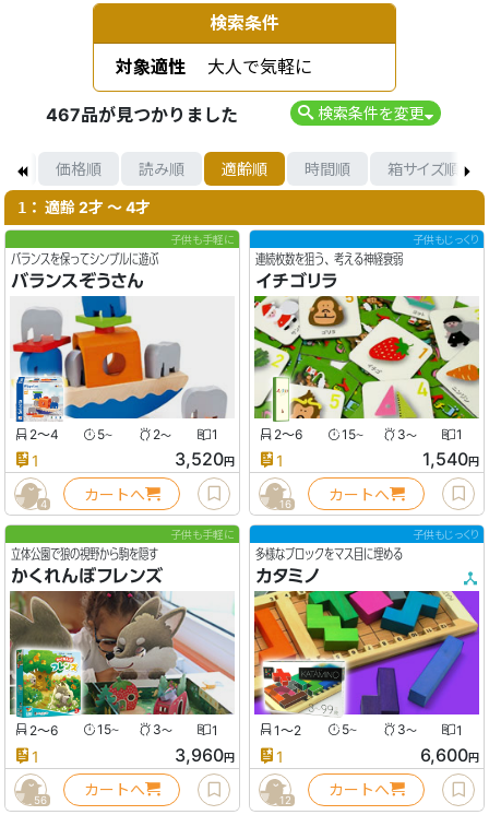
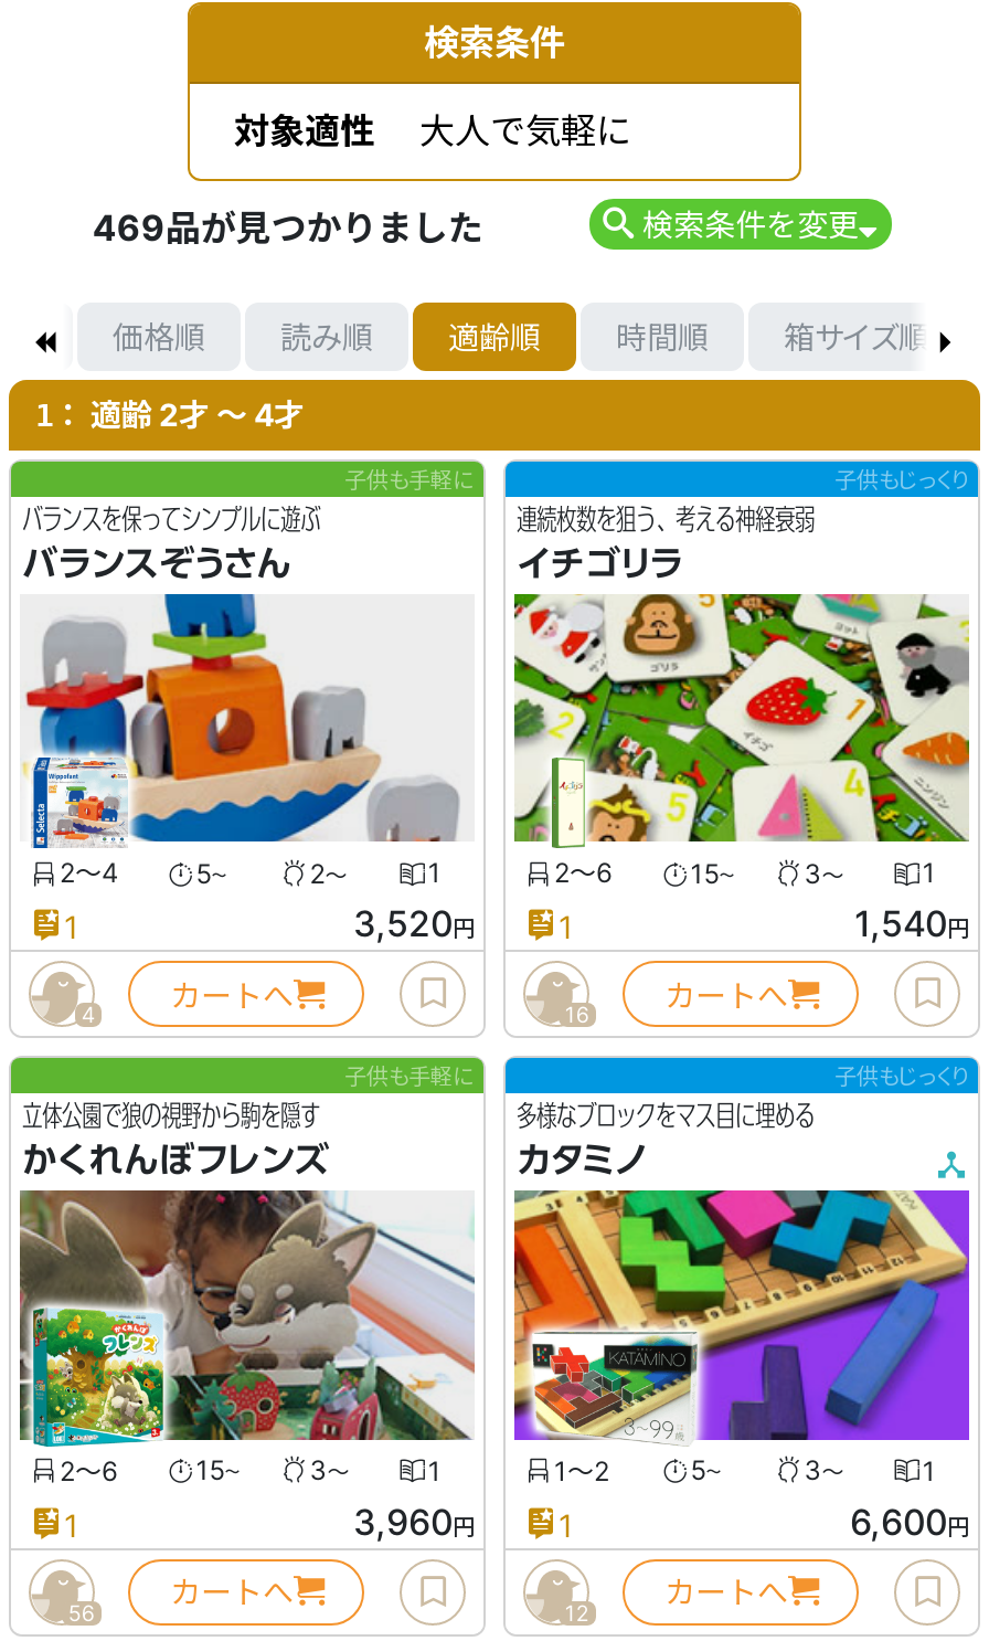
- 467品が見つかりました
+ 469品が見つかりました
